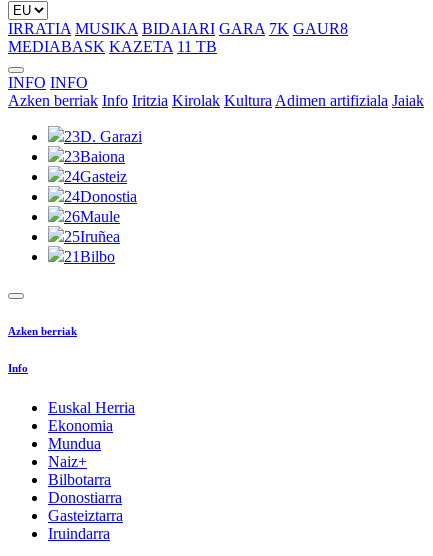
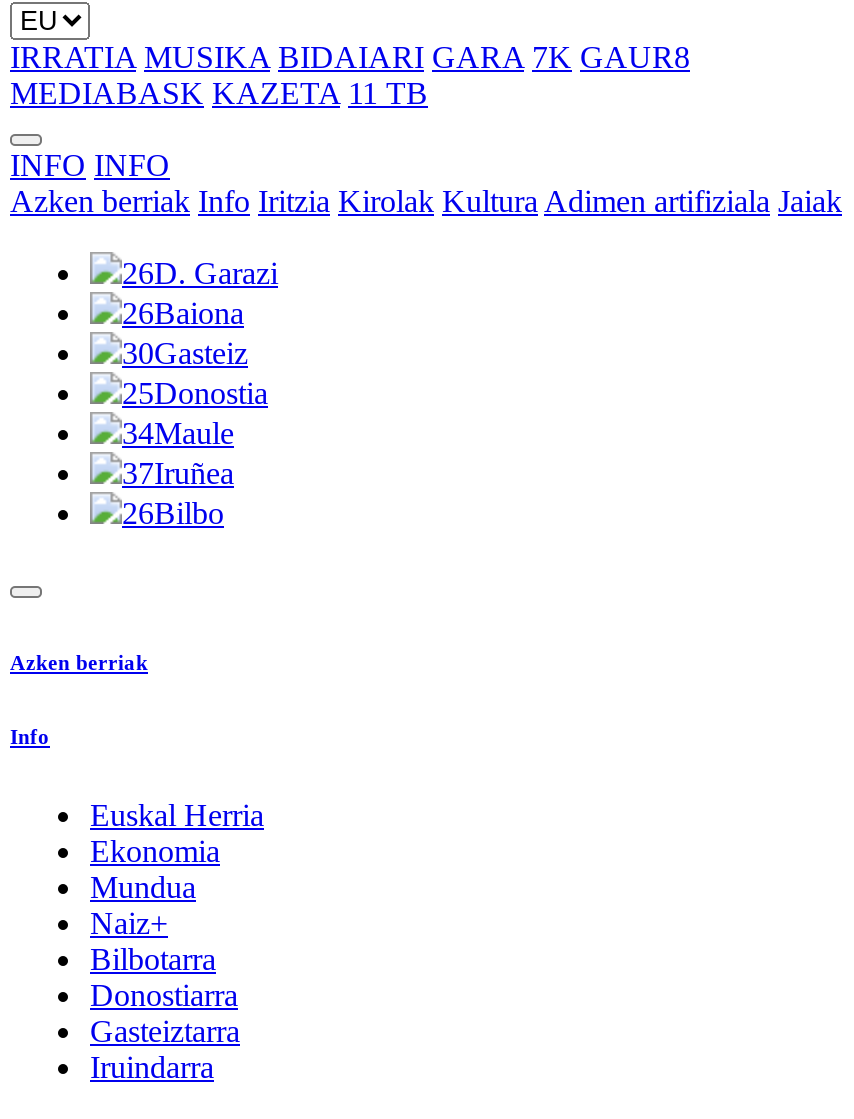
- 23D. Garazi
+ 26D. Garazi

- 23Baiona
+ 26Baiona

- 24Gasteiz
+ 30Gasteiz

- 24Donostia
+ 25Donostia

- 26Maule
+ 34Maule

- 25Iruñea
+ 37Iruñea

- 21Bilbo
+ 26Bilbo
